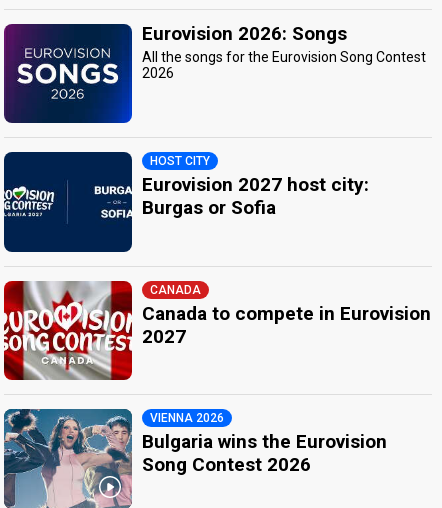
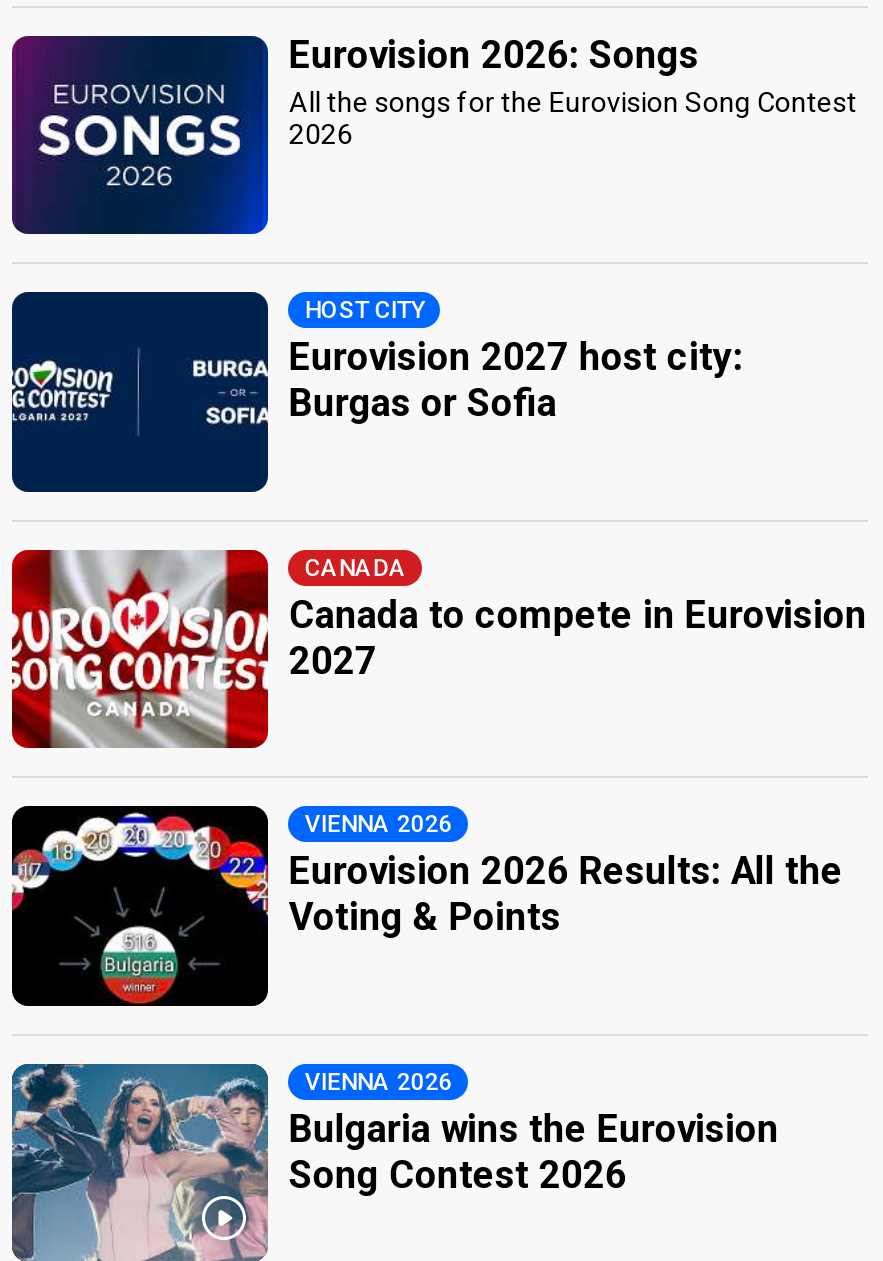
+ [image]
+ Eurovision 2026 Results: All the
+ Voting & Points

+ VIENNA 2026
